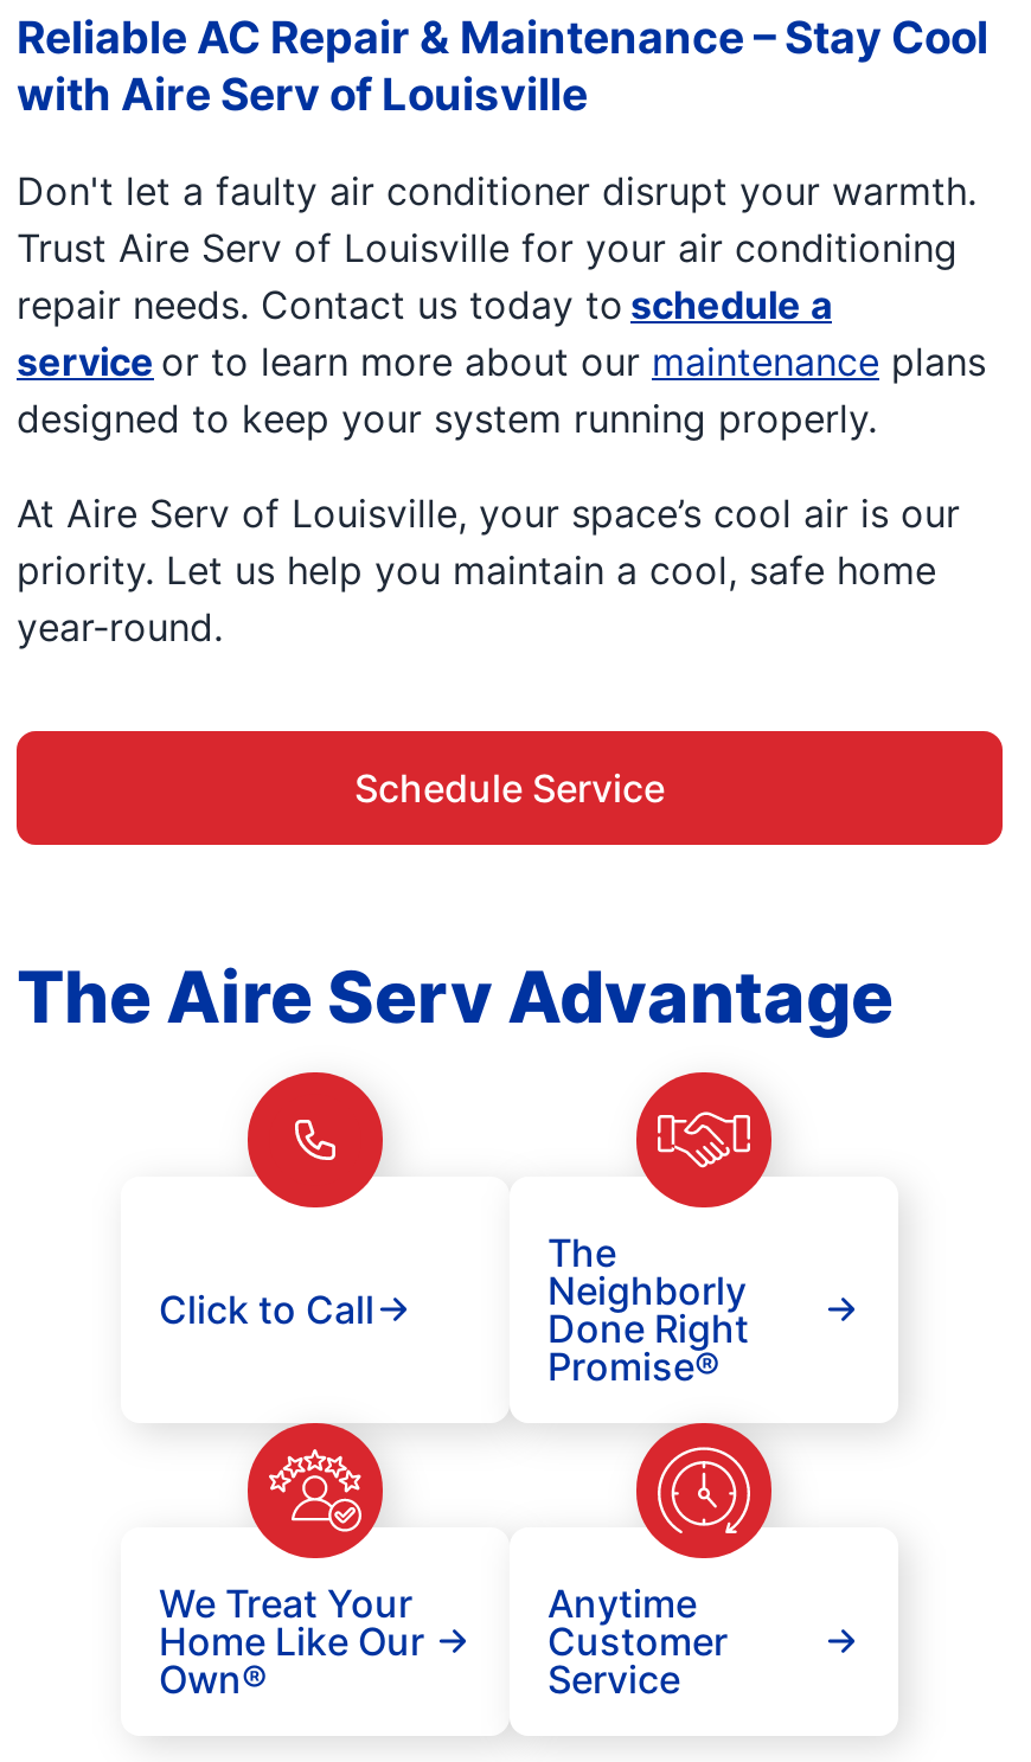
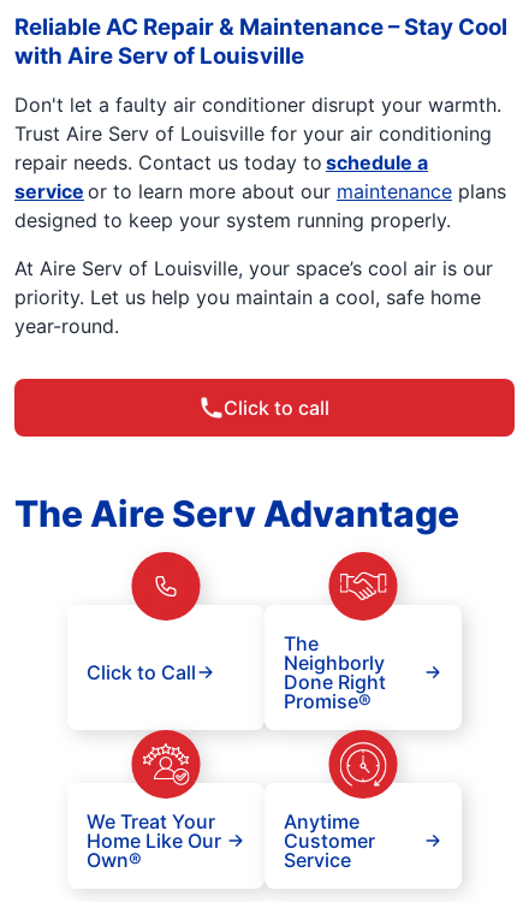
- Schedule Service
+ Click to call
